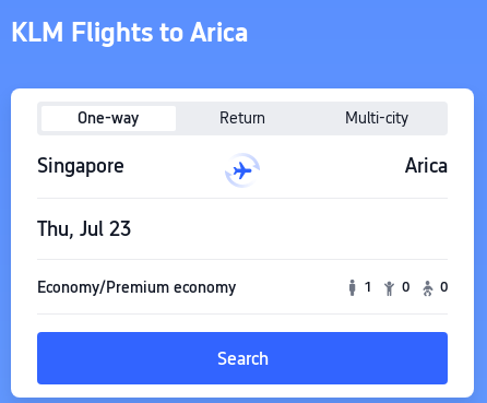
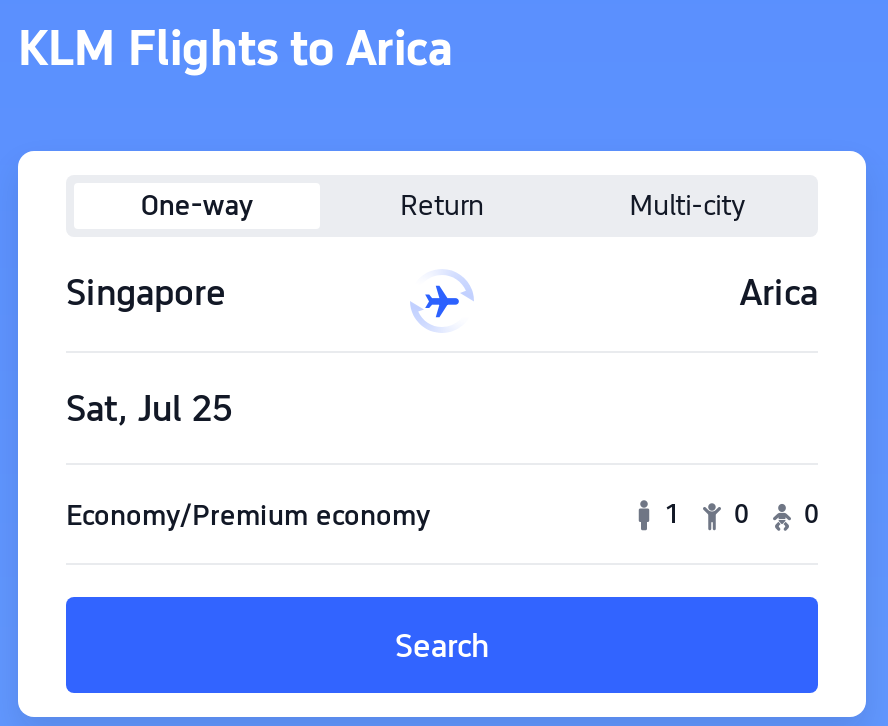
- Thu, Jul 23
+ Sat, Jul 25
